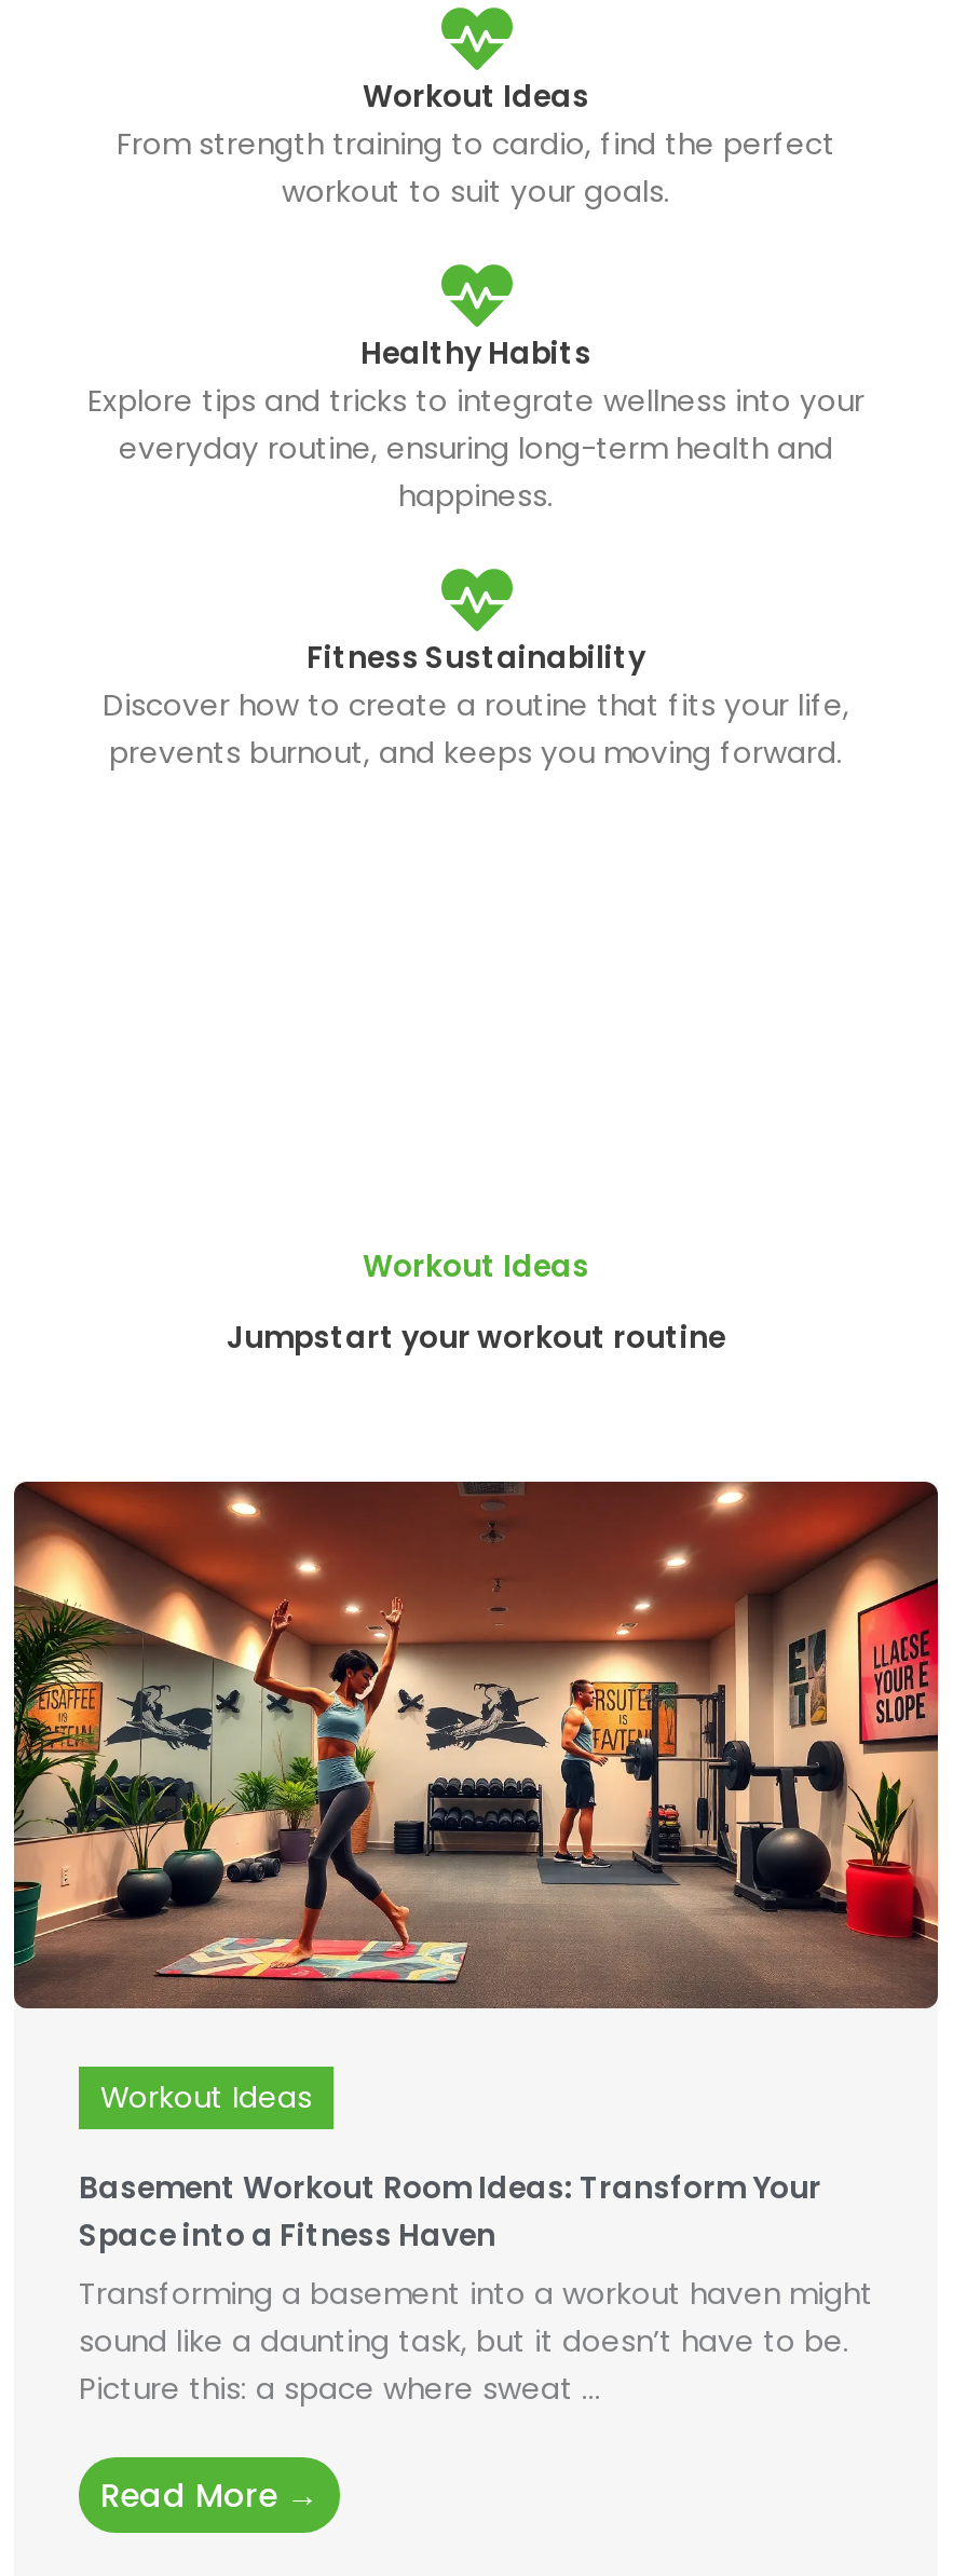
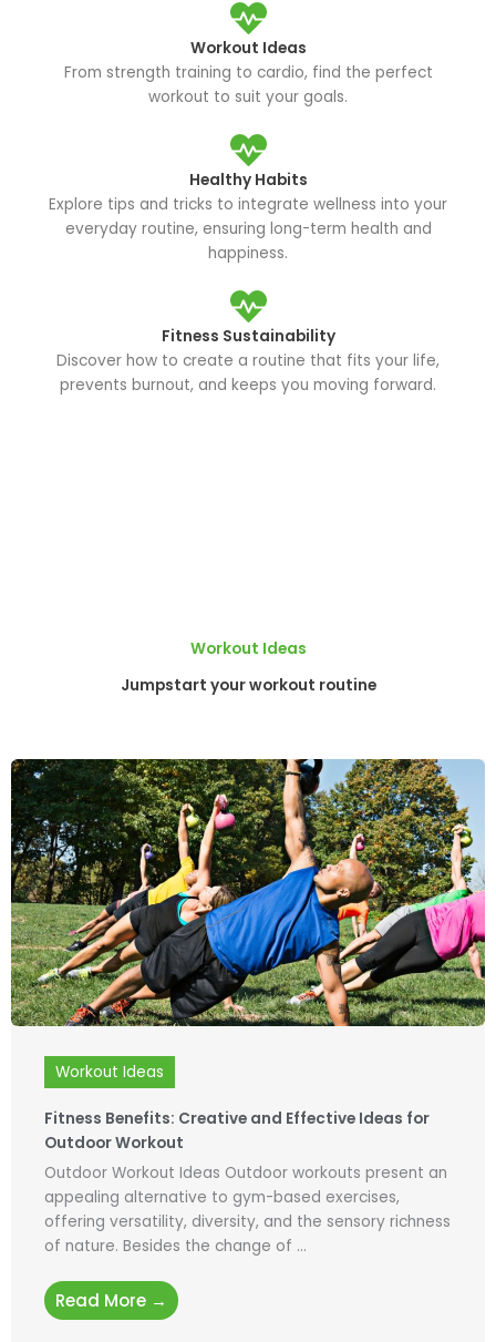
- [image]
+ [image]

- Basement Workout Room Ideas: Transform Your
- Space into a Fitness Haven
- Transforming a basement into a workout haven might
- sound like a daunting task, but it doesn’t have to be.
- Picture this: a space where sweat ...
+ Fitness Benefits: Creative and Effective Ideas for
+ Outdoor Workout
+ Outdoor Workout Ideas Outdoor workouts present an
+ appealing alternative to gym-based exercises,
+ offering versatility, diversity, and the sensory richness
+ of nature. Besides the change of ...
